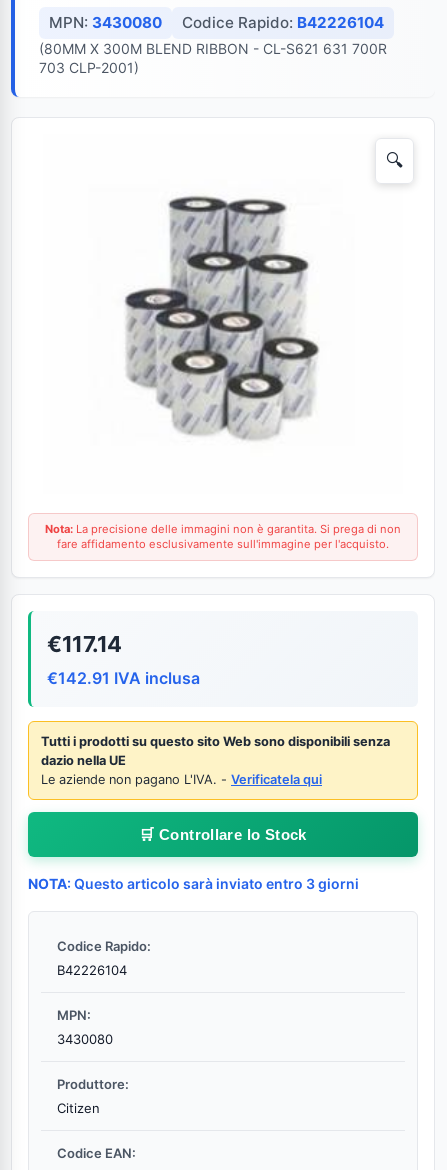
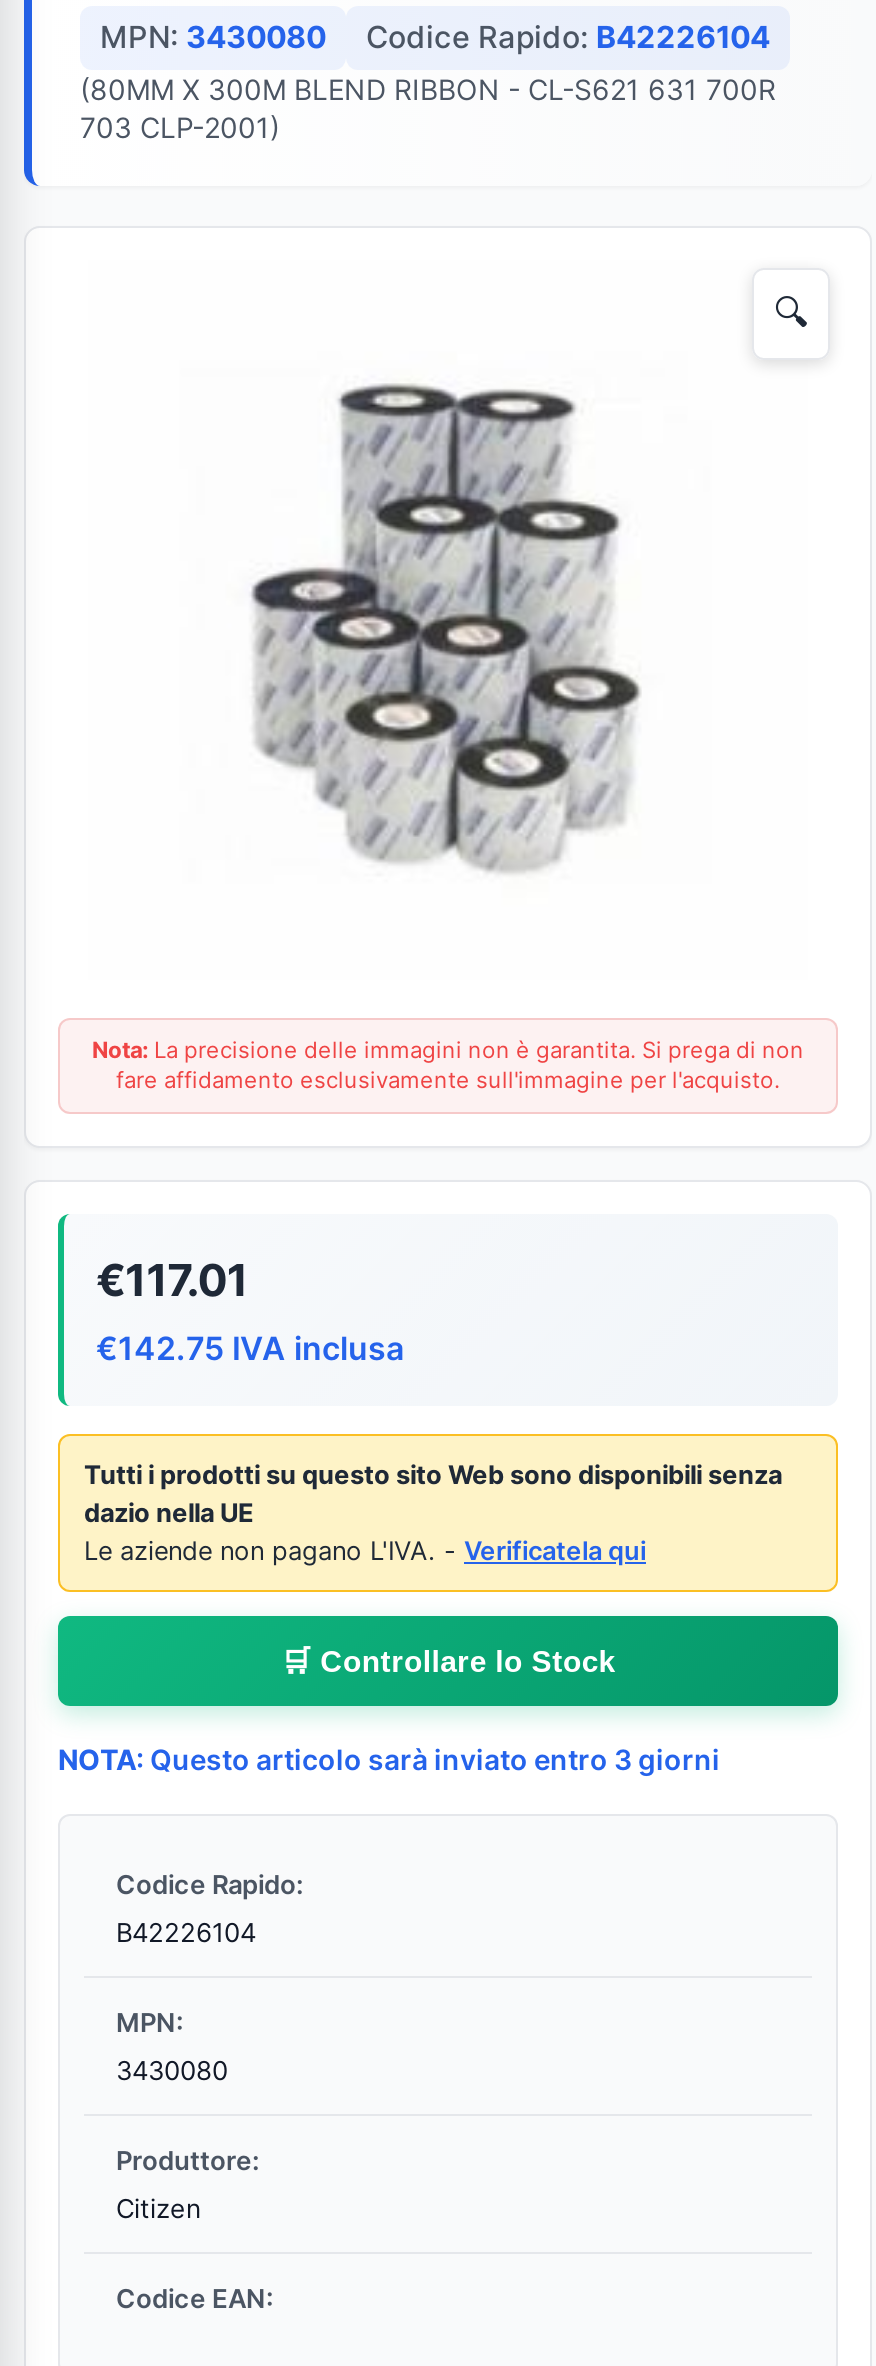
- €117.14
+ €117.01

- €142.91 IVA inclusa
+ €142.75 IVA inclusa
